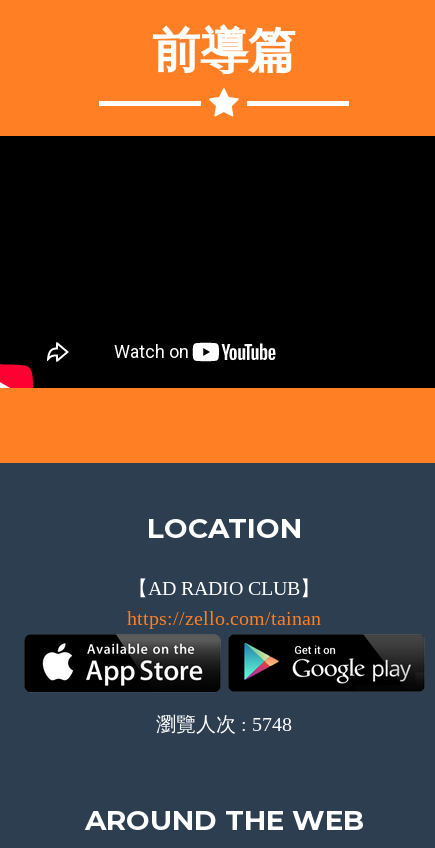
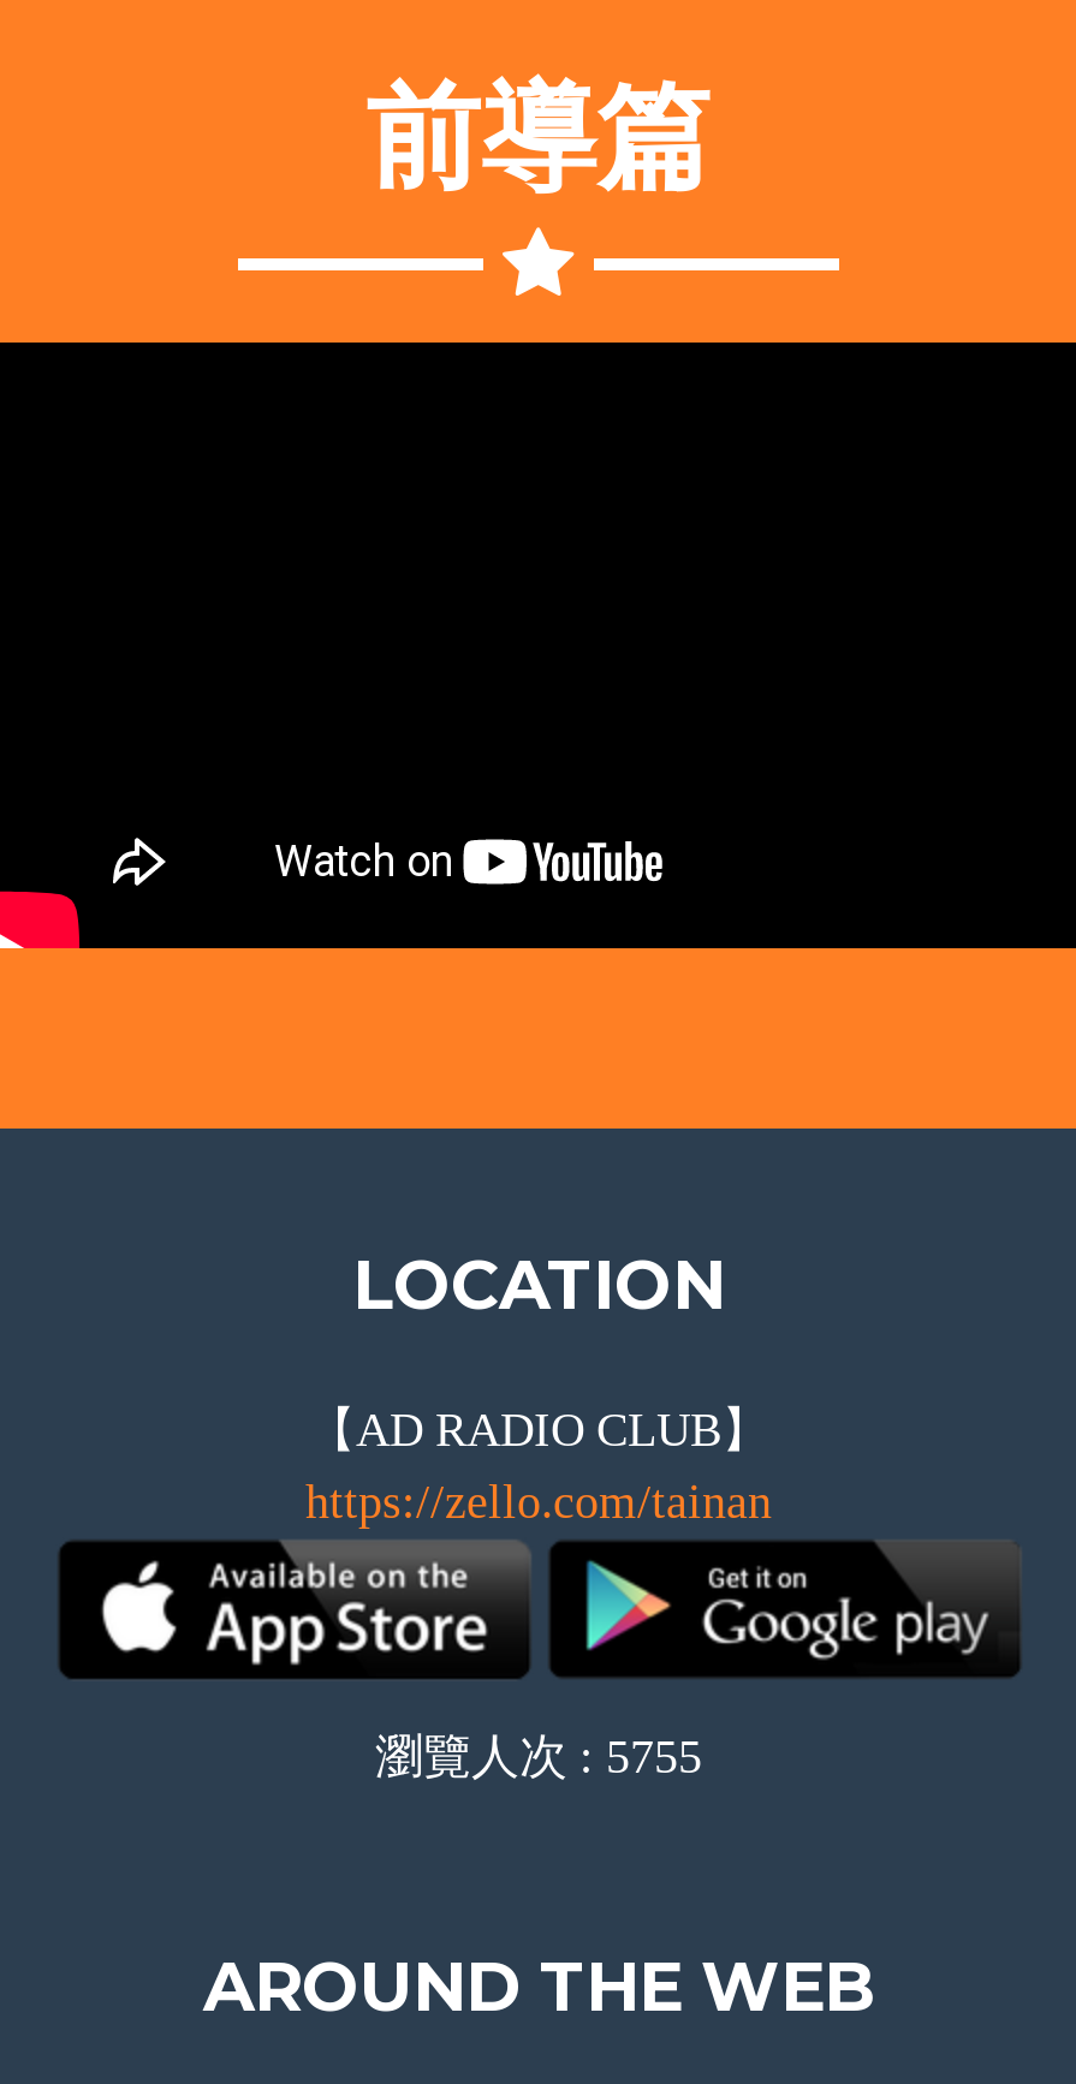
- 瀏覽人次 : 5748
+ 瀏覽人次 : 5755
